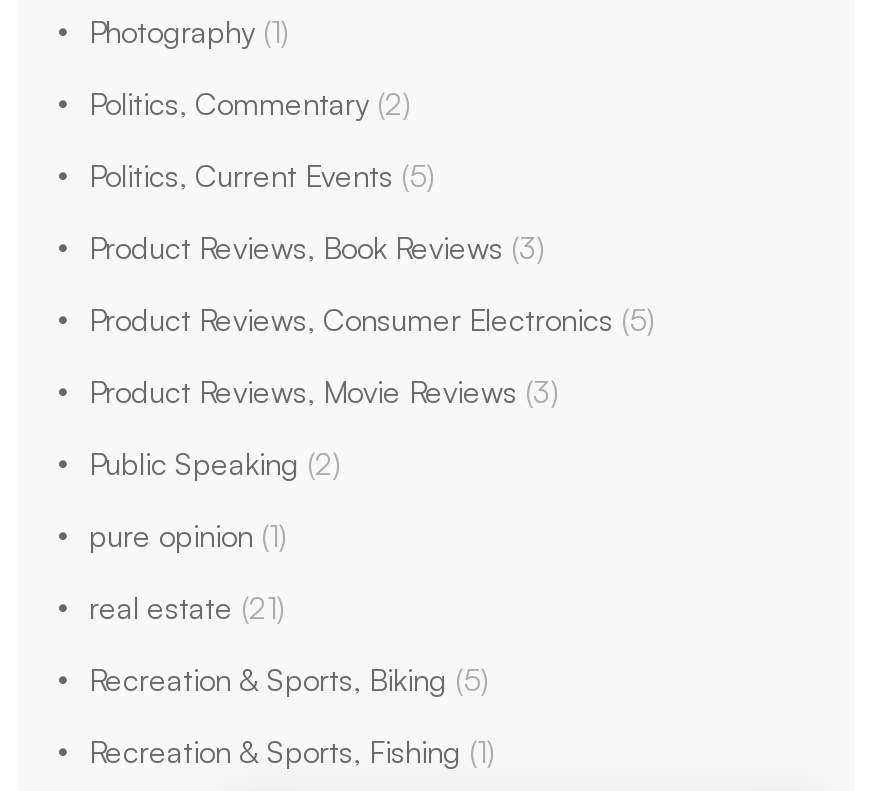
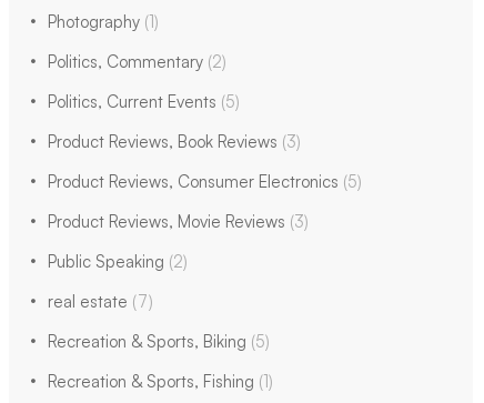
- pure opinion (1)
- real estate (21)
+ real estate (7)
